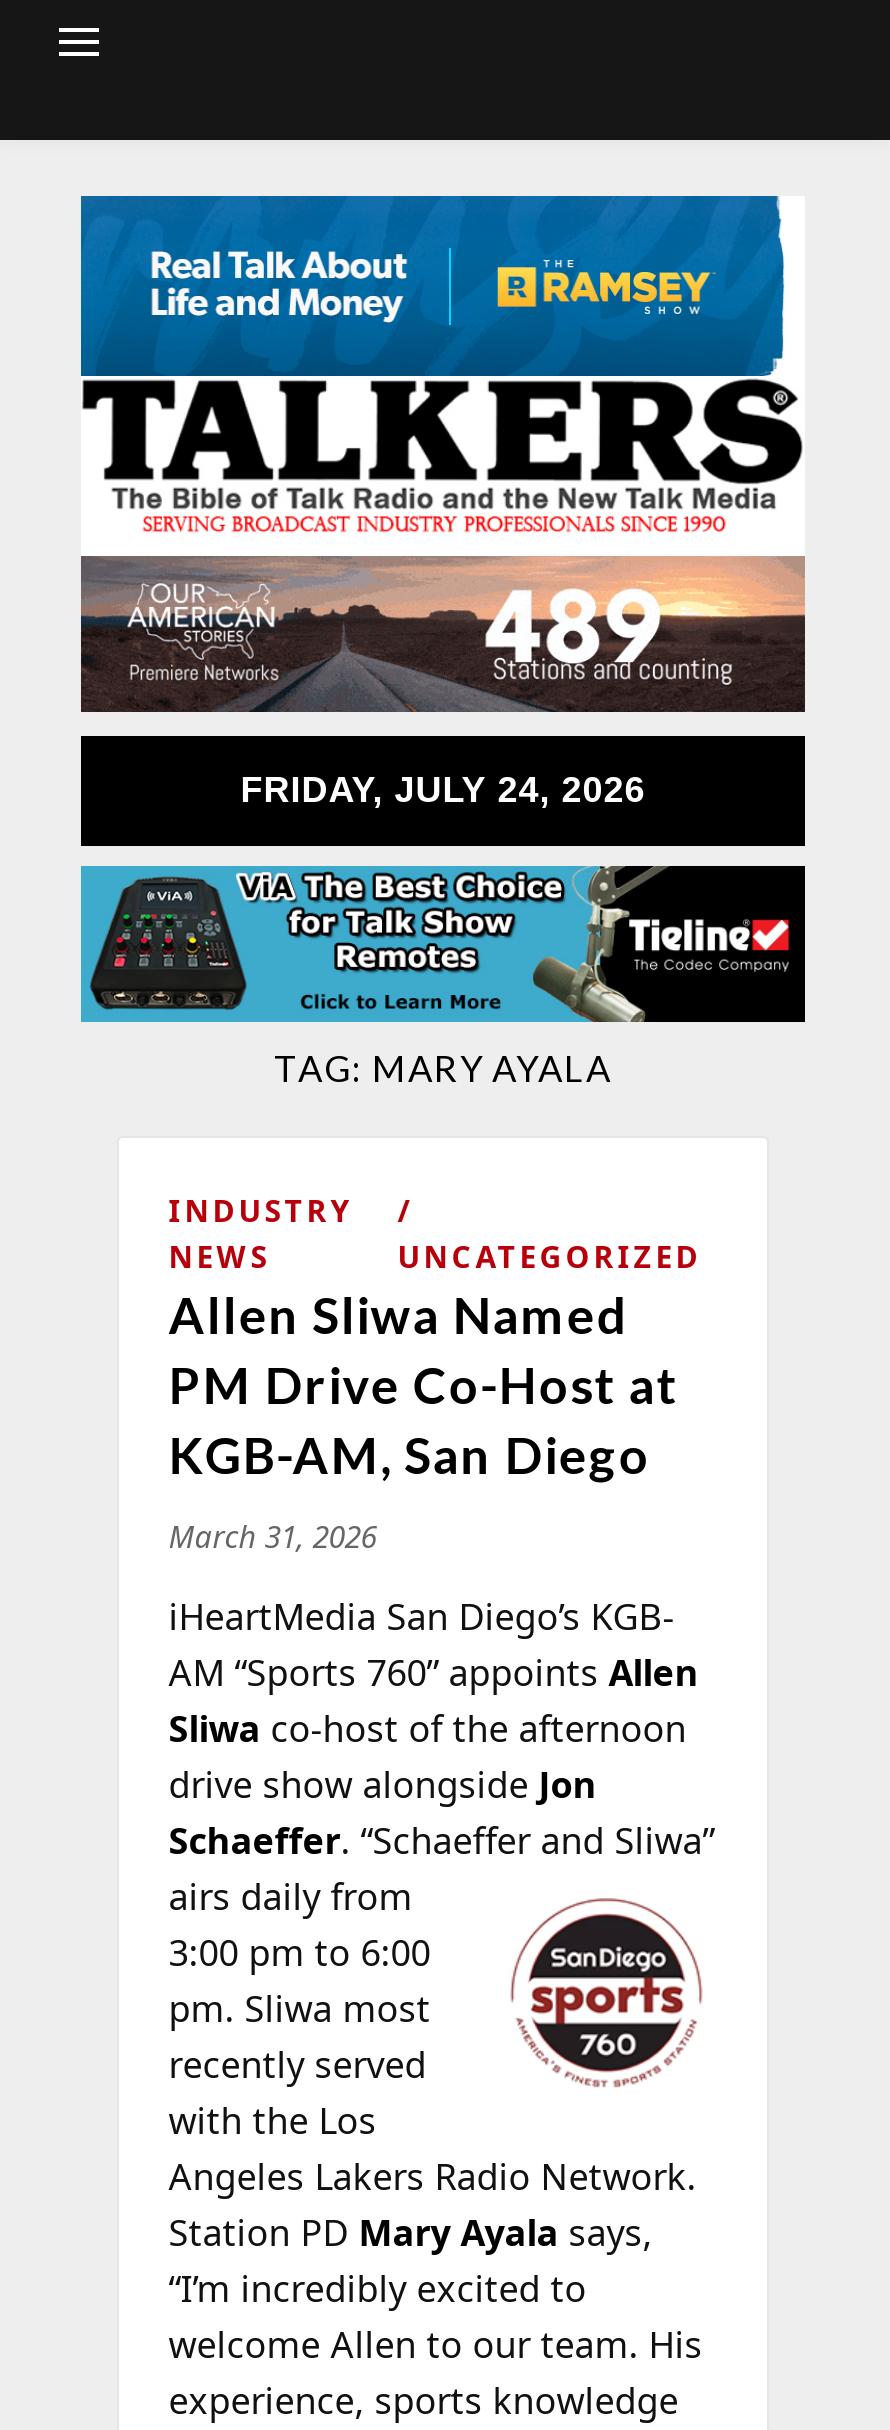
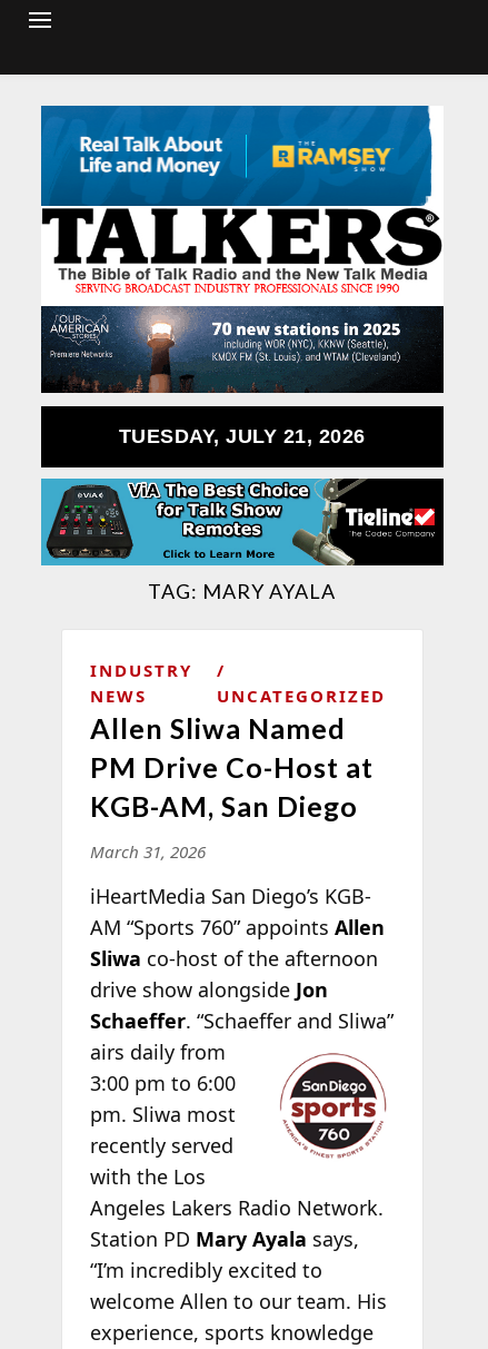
- [image]
- FRIDAY, JULY 24, 2026
+ [image]
+ TUESDAY, JULY 21, 2026
